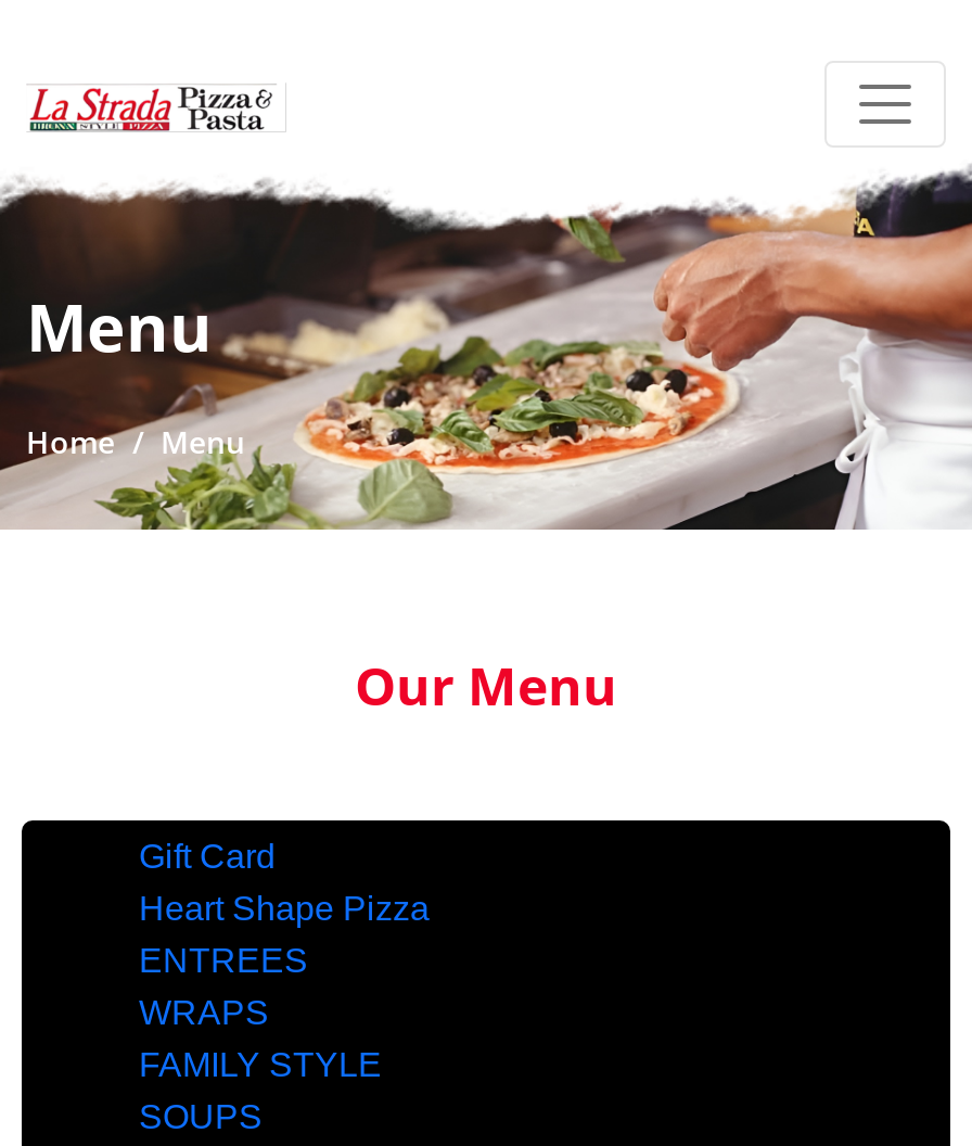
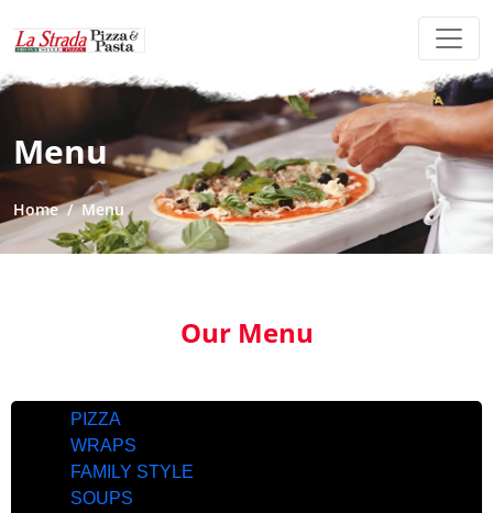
- Gift Card
- Heart Shape Pizza
- ENTREES
+ PIZZA
